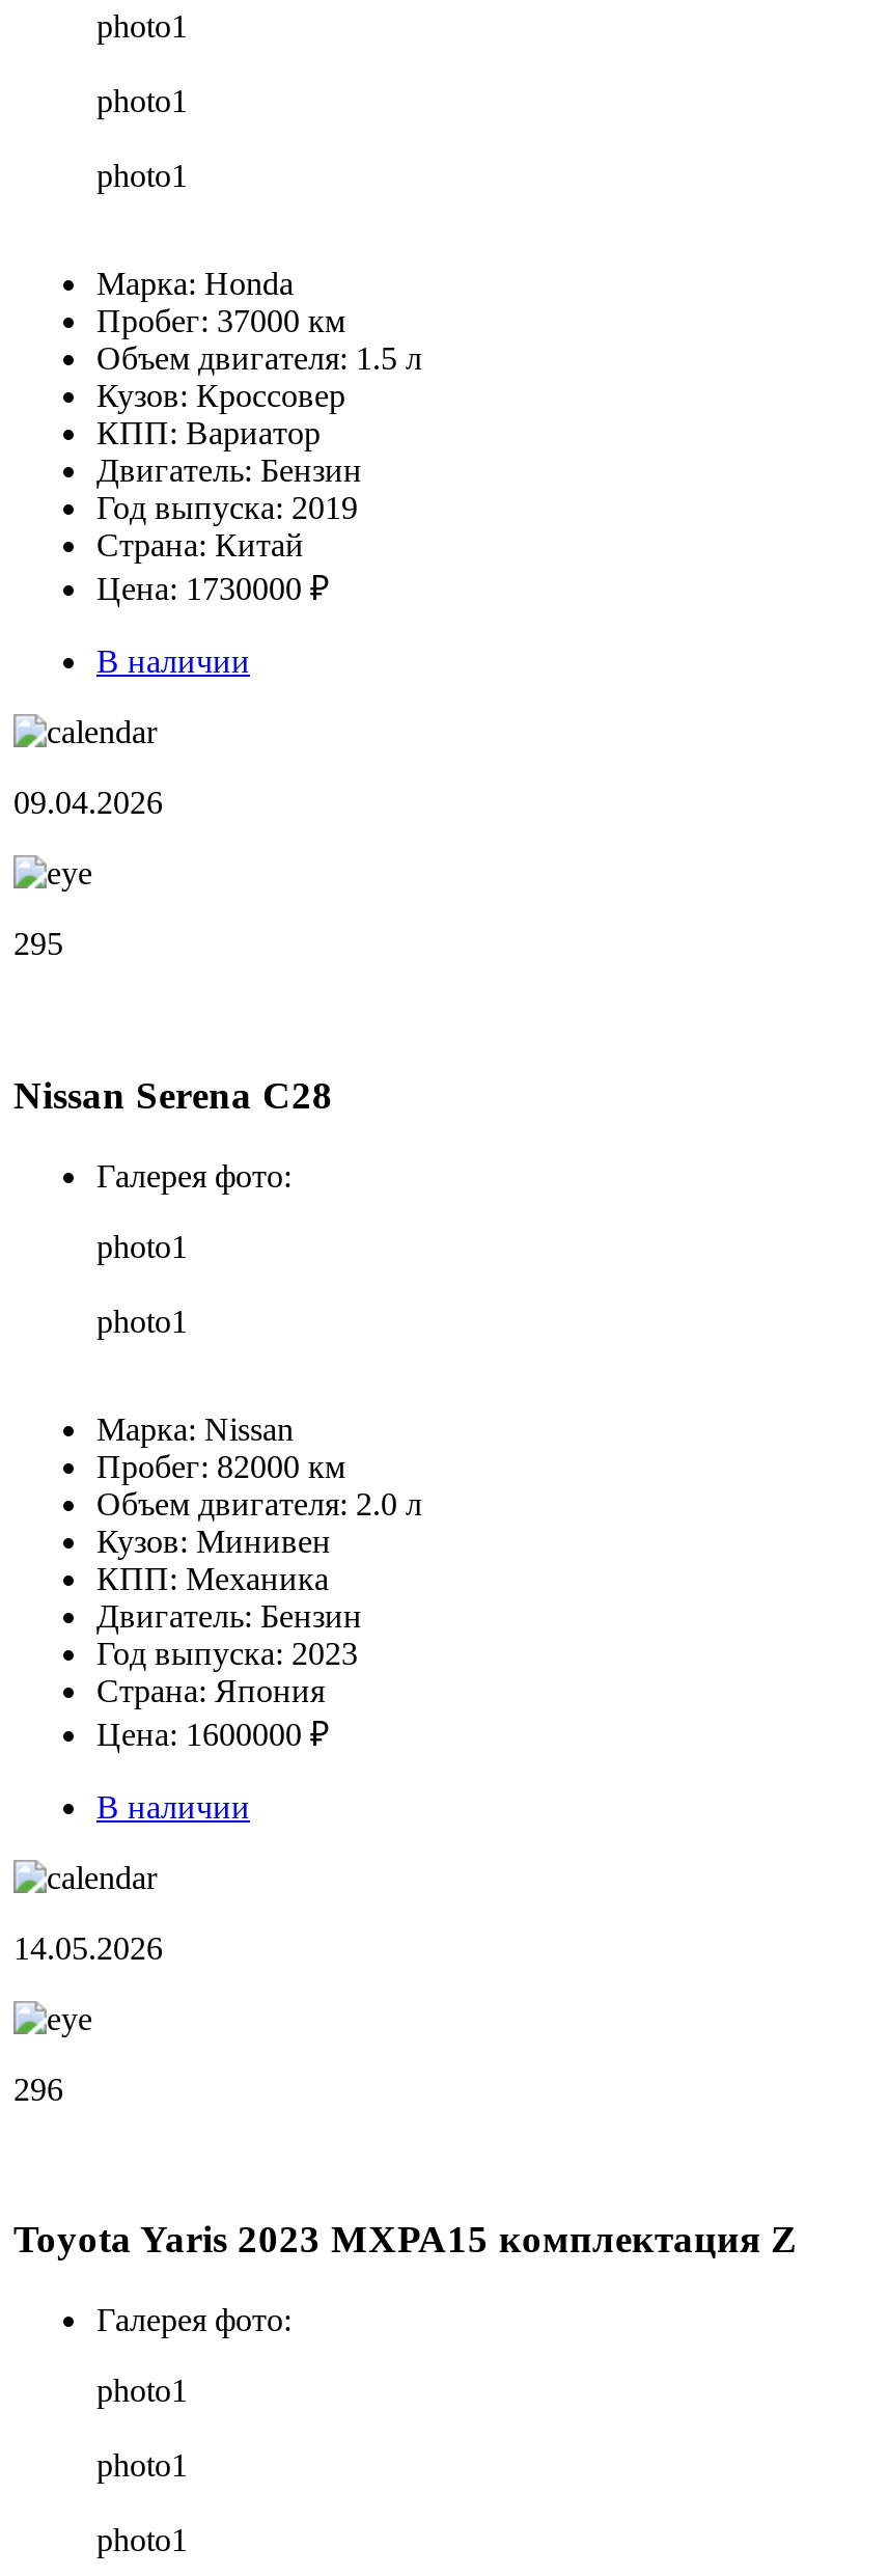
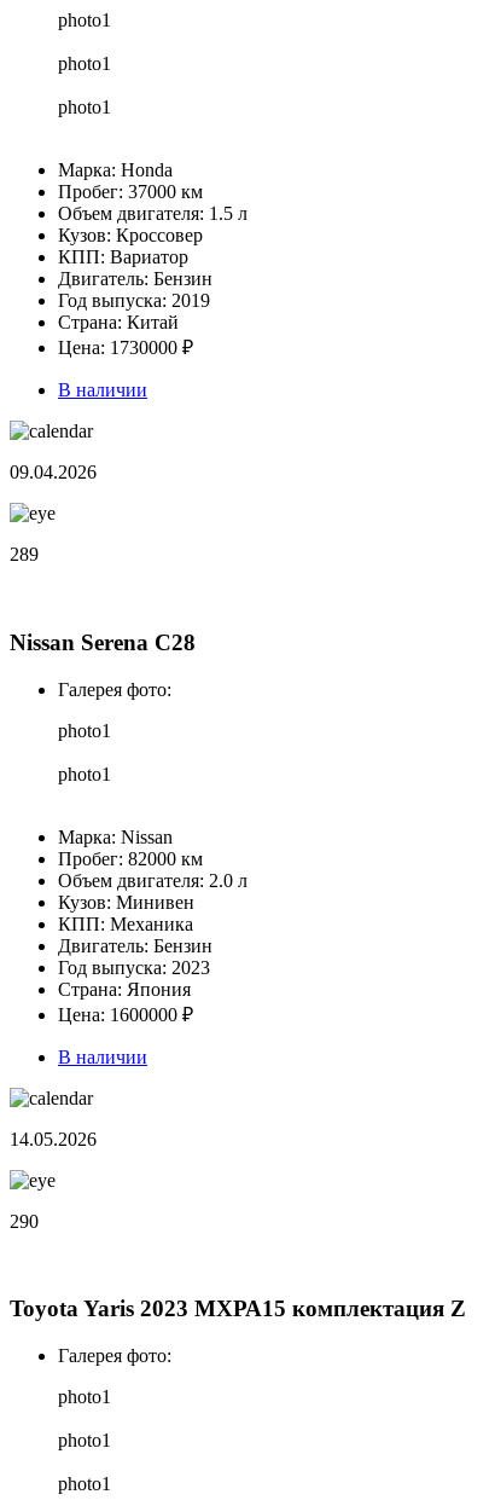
- 295
+ 289

- 296
+ 290
